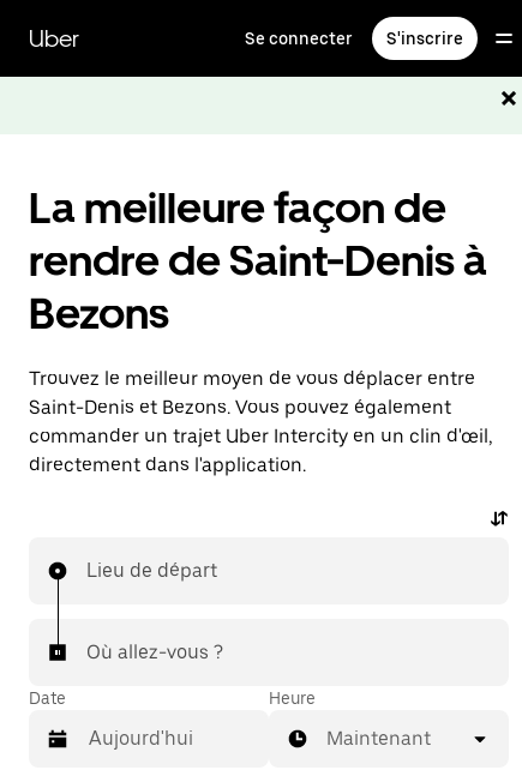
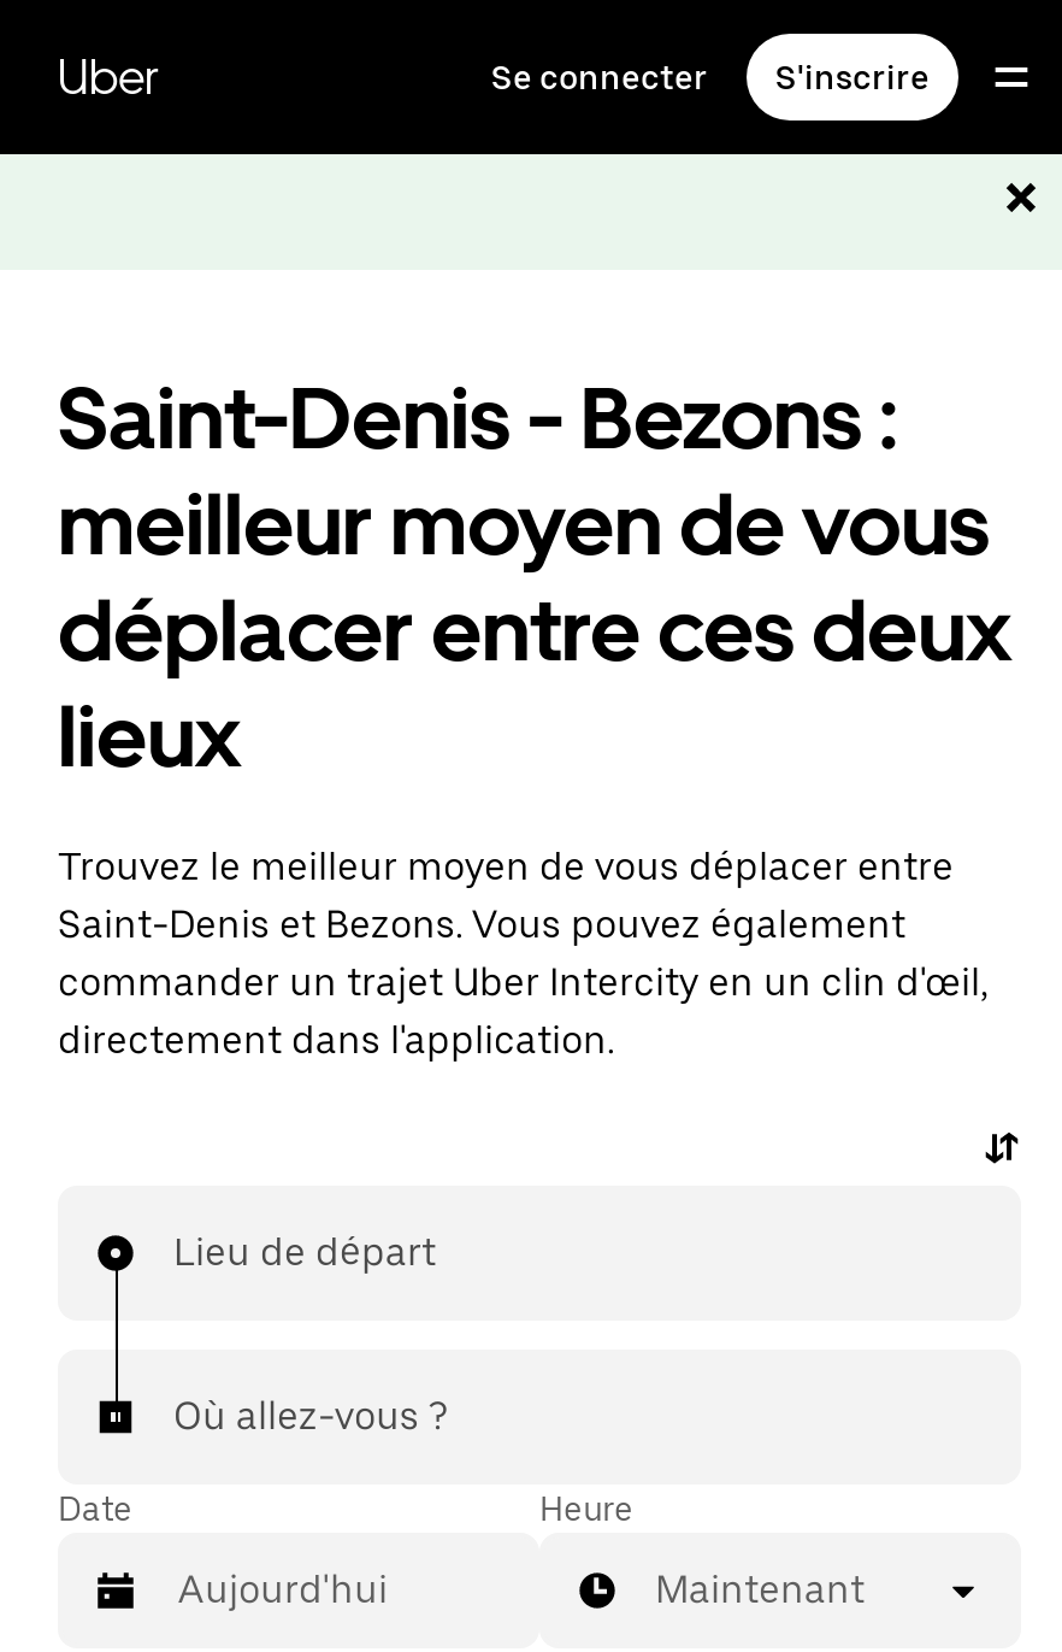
- La meilleure façon de
- rendre de Saint-Denis à
- Bezons
+ Saint-Denis - Bezons :
+ meilleur moyen de vous
+ déplacer entre ces deux
+ lieux
